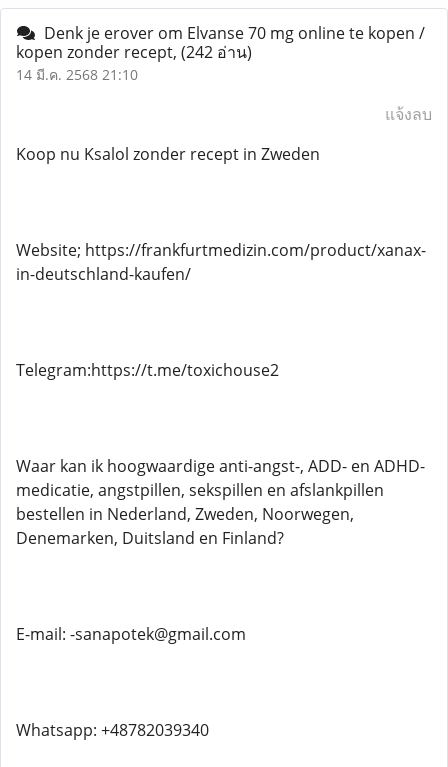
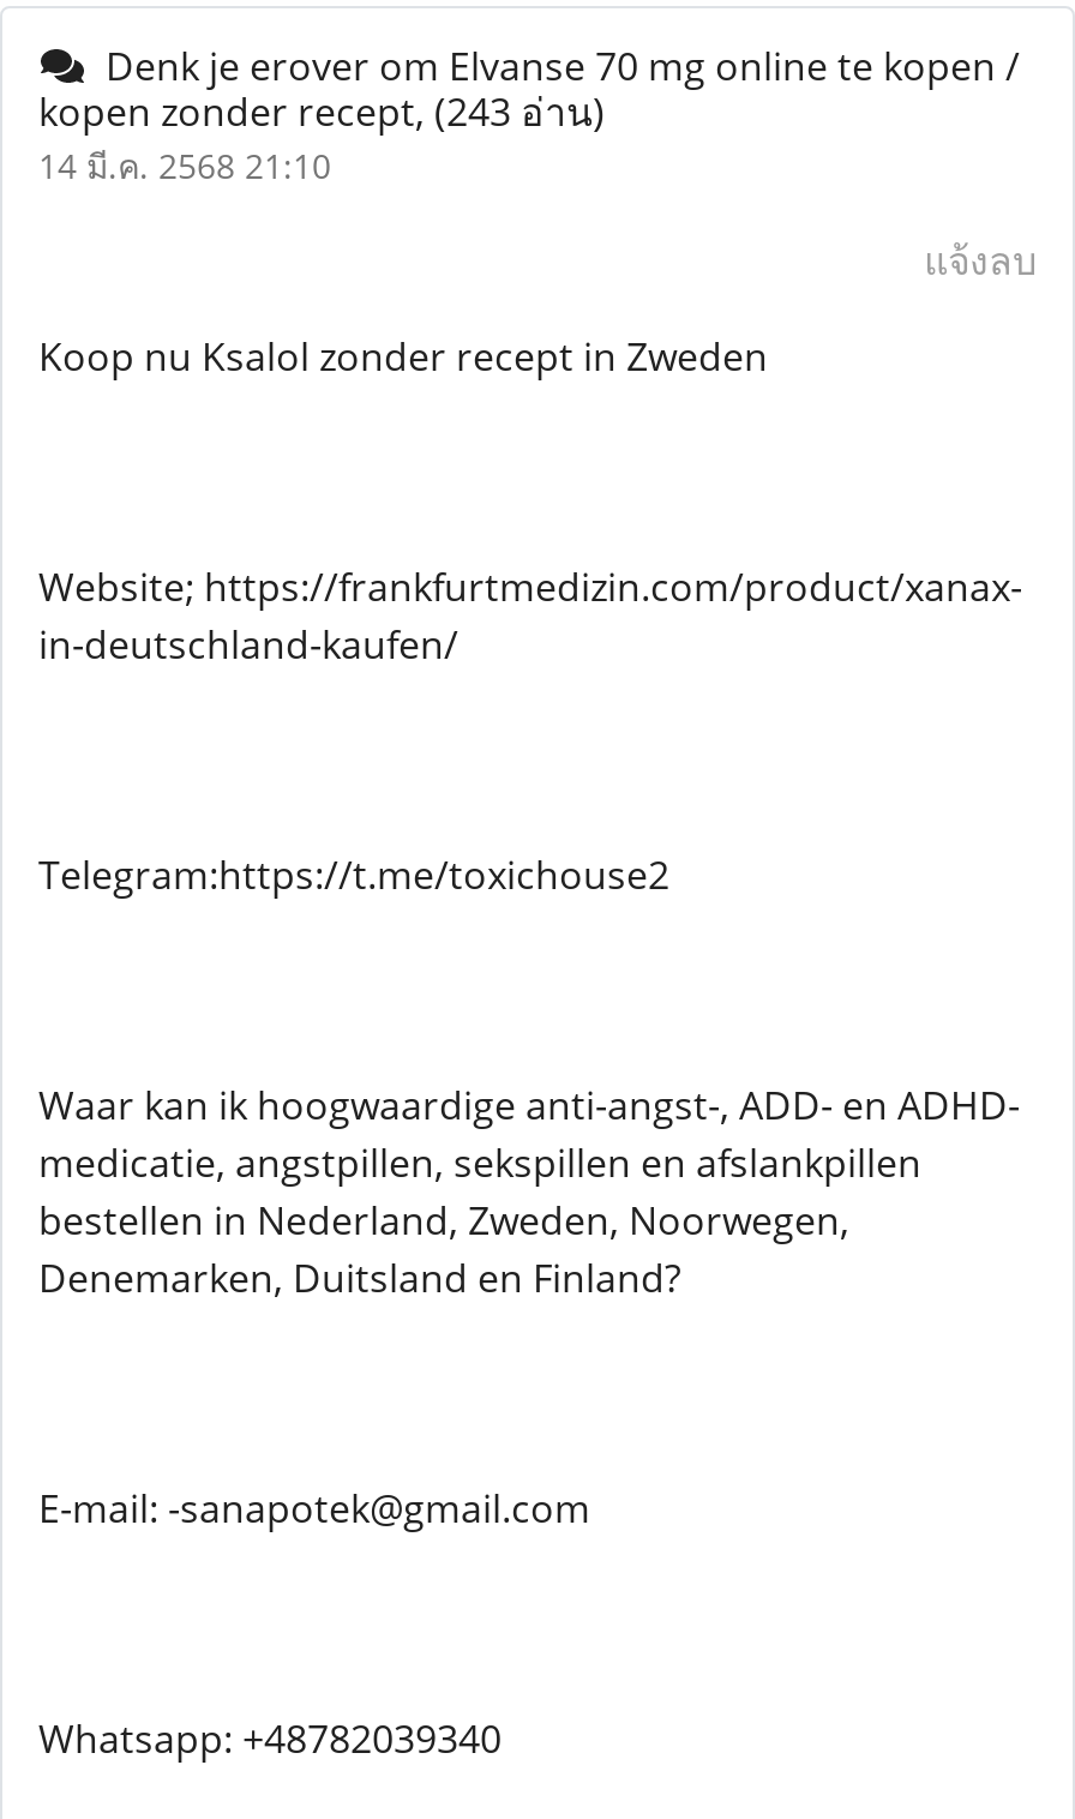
- kopen zonder recept, (242 อ่าน)
+ kopen zonder recept, (243 อ่าน)
